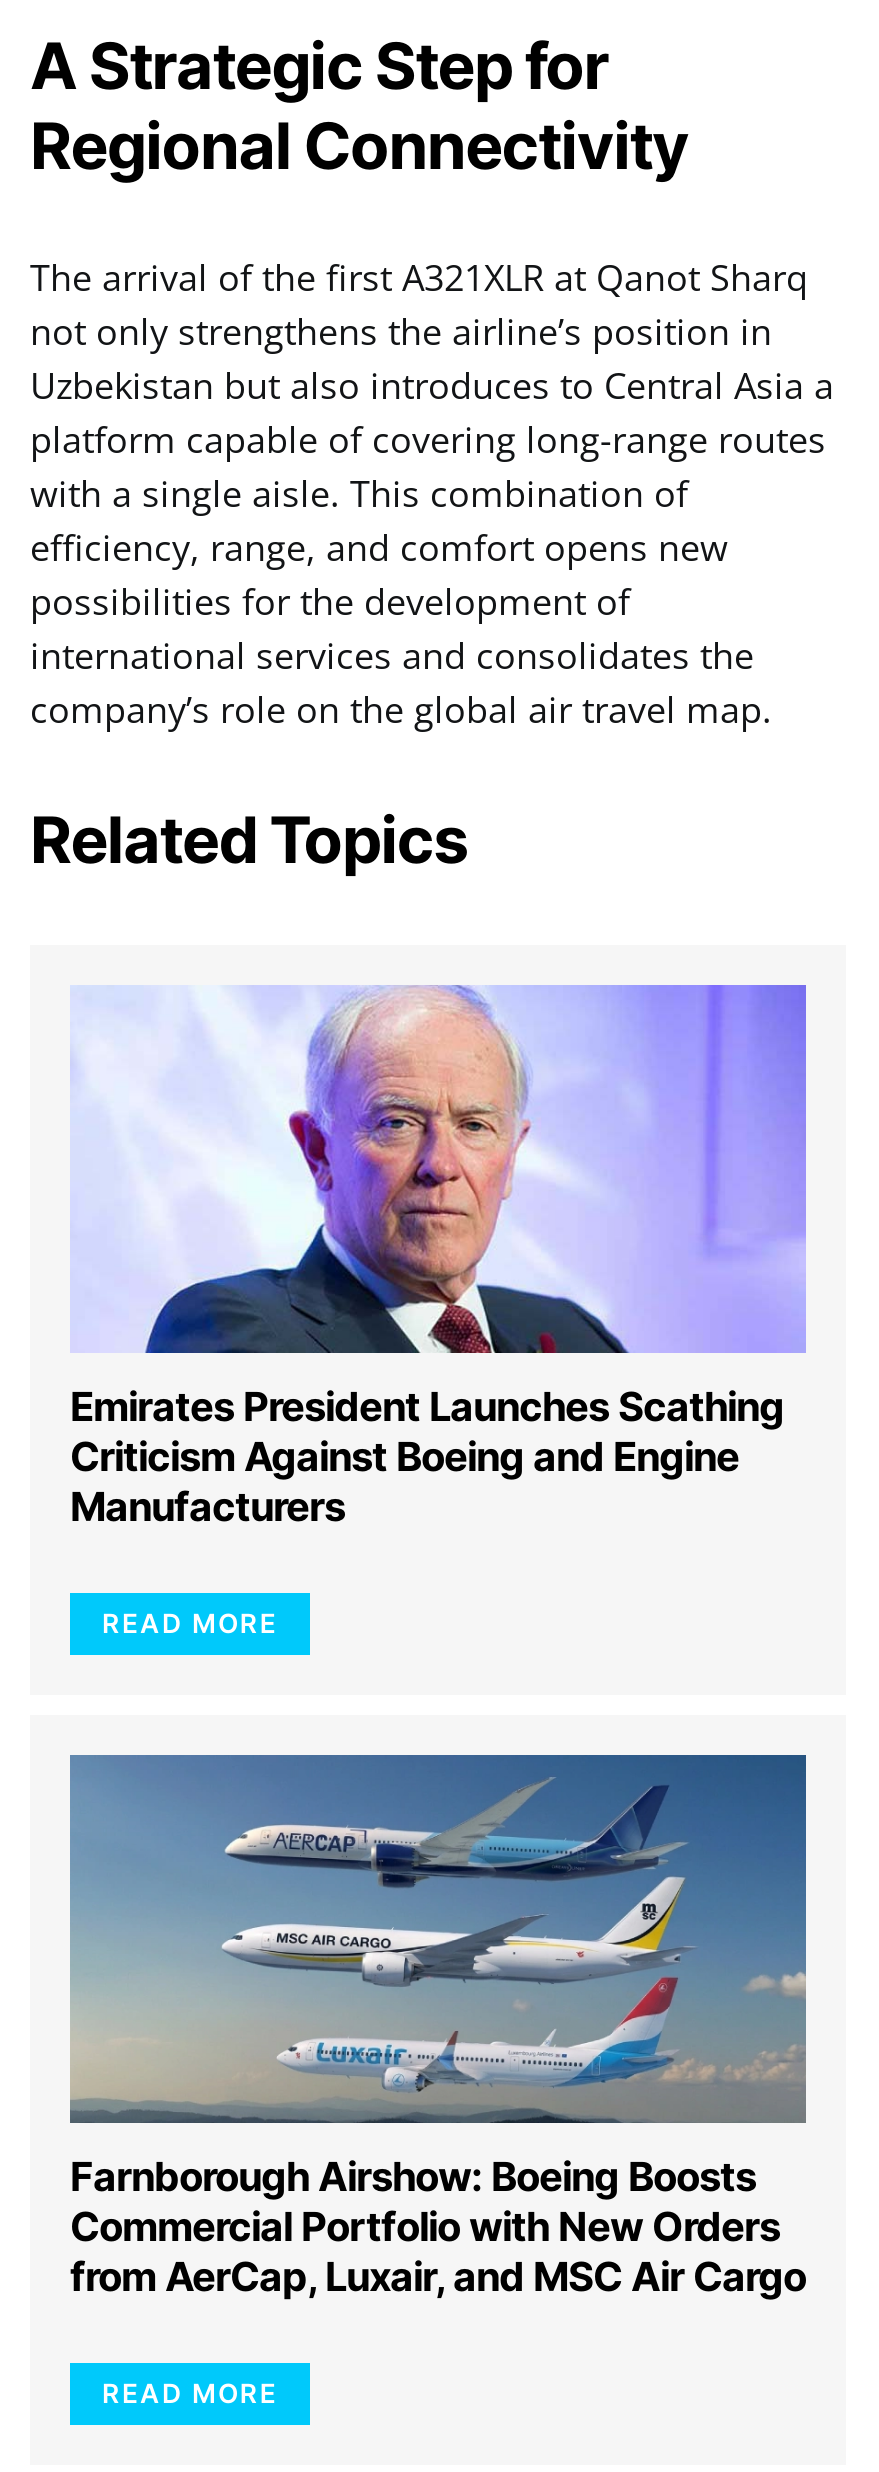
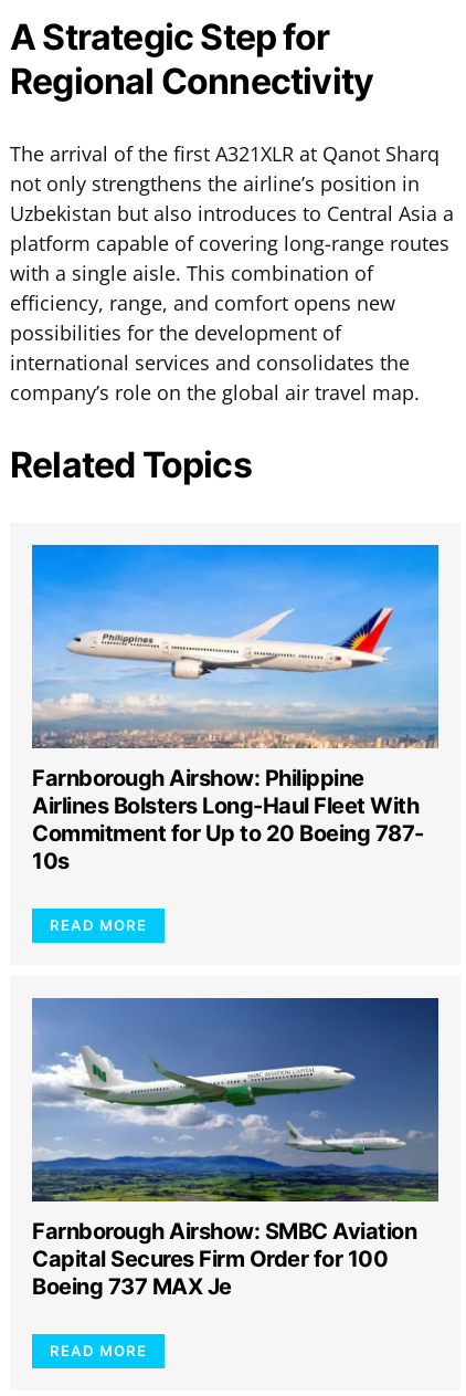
- [image]
- Emirates President Launches Scathing
- Criticism Against Boeing and Engine
- Manufacturers
+ [image]
+ Farnborough Airshow: Philippine
+ Airlines Bolsters Long-Haul Fleet With
+ Commitment for Up to 20 Boeing 787-
+ 10s

- [image]
- Farnborough Airshow: Boeing Boosts
- Commercial Portfolio with New Orders
- from AerCap, Luxair, and MSC Air Cargo
+ [image]
+ Farnborough Airshow: SMBC Aviation
+ Capital Secures Firm Order for 100
+ Boeing 737 MAX Je
